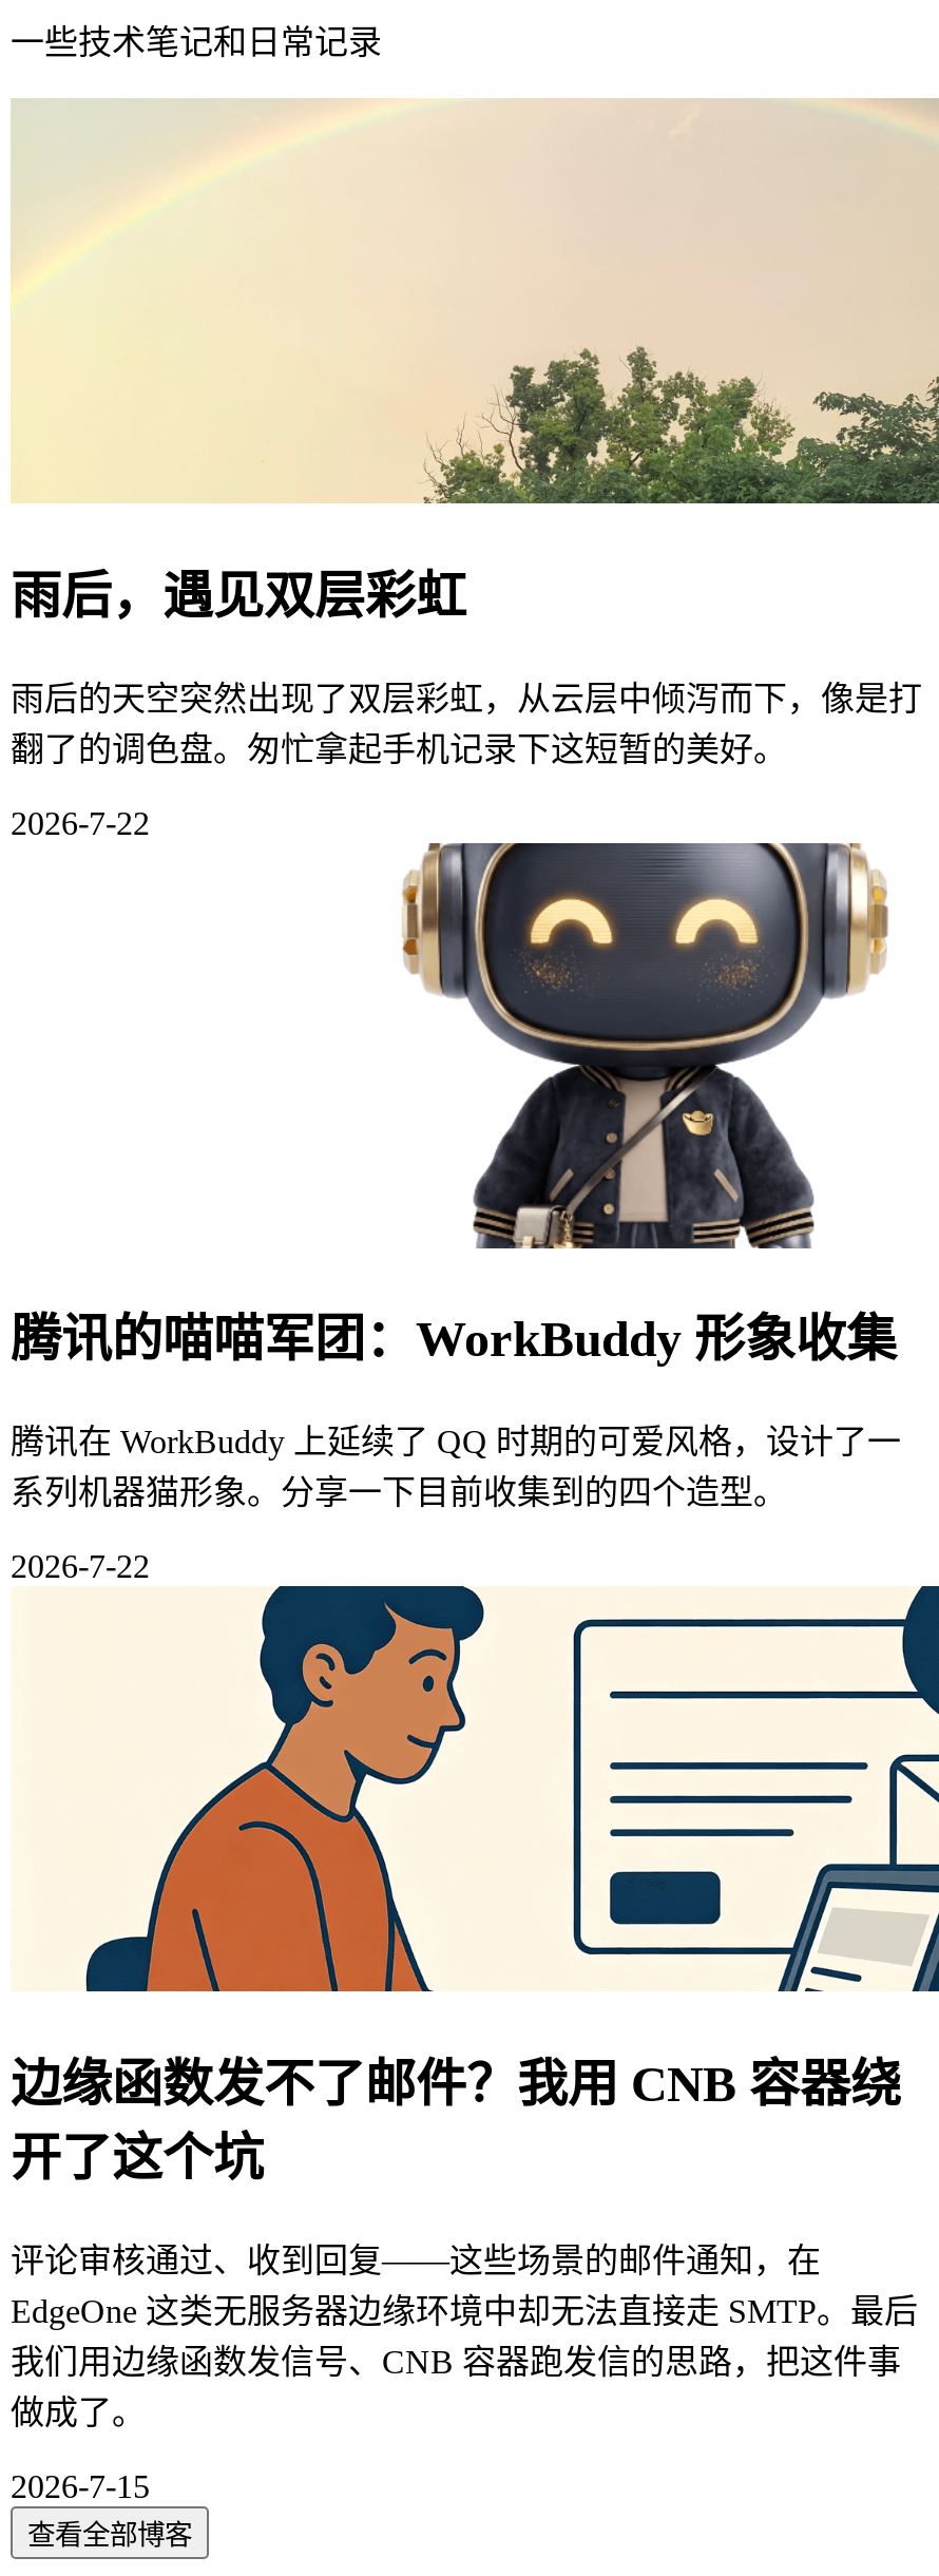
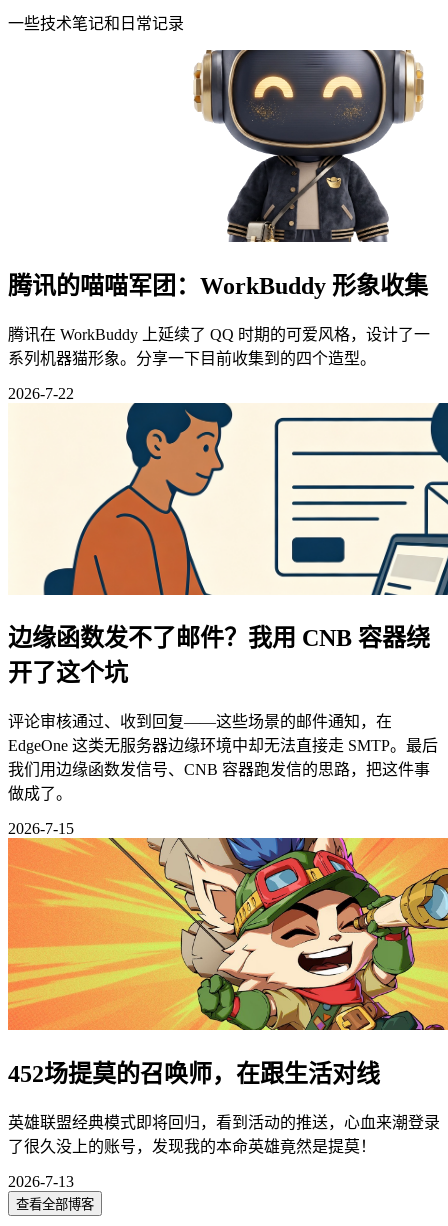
- [image]
- 雨后，遇见双层彩虹
- 雨后的天空突然出现了双层彩虹，从云层中倾泻而下，像是打
- 翻了的调色盘。匆忙拿起手机记录下这短暂的美好。
- 2026-7-22

moved up: [image] | 腾讯的喵喵军团：WorkBuddy 形象收集 | 腾讯在 WorkBuddy 上延续了 QQ 时期的可爱风格，设计了一 | ... | 做成了。 | 2026-7-15

+ [image]
+ 452场提莫的召唤师，在跟生活对线
+ 英雄联盟经典模式即将回归，看到活动的推送，心血来潮登录
+ 了很久没上的账号，发现我的本命英雄竟然是提莫！
+ 2026-7-13
